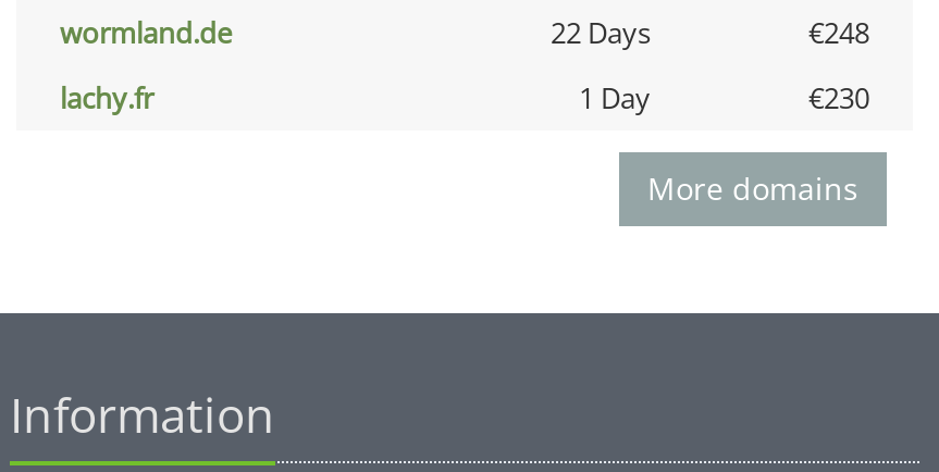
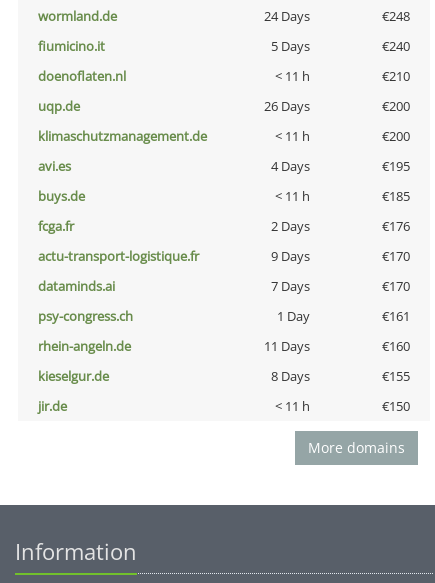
- 22 Days
+ 24 Days

- lachy.fr
+ fiumicino.it
+ 5 Days
+ €240
+ doenoflaten.nl
+ < 11 h
+ €210
+ uqp.de
+ 26 Days
+ €200
+ klimaschutzmanagement.de
+ < 11 h
+ €200
+ avi.es
+ 4 Days
+ €195
+ buys.de
+ < 11 h
+ €185
+ fcga.fr
+ 2 Days
+ €176
+ actu-transport-logistique.fr
+ 9 Days
+ €170
+ dataminds.ai
+ 7 Days
+ €170
+ psy-congress.ch

- €230
+ €161
+ rhein-angeln.de
+ 11 Days
+ €160
+ kieselgur.de
+ 8 Days
+ €155
+ jir.de
+ < 11 h
+ €150
